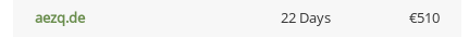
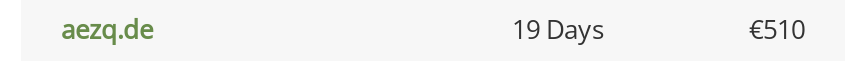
- 22 Days
+ 19 Days
